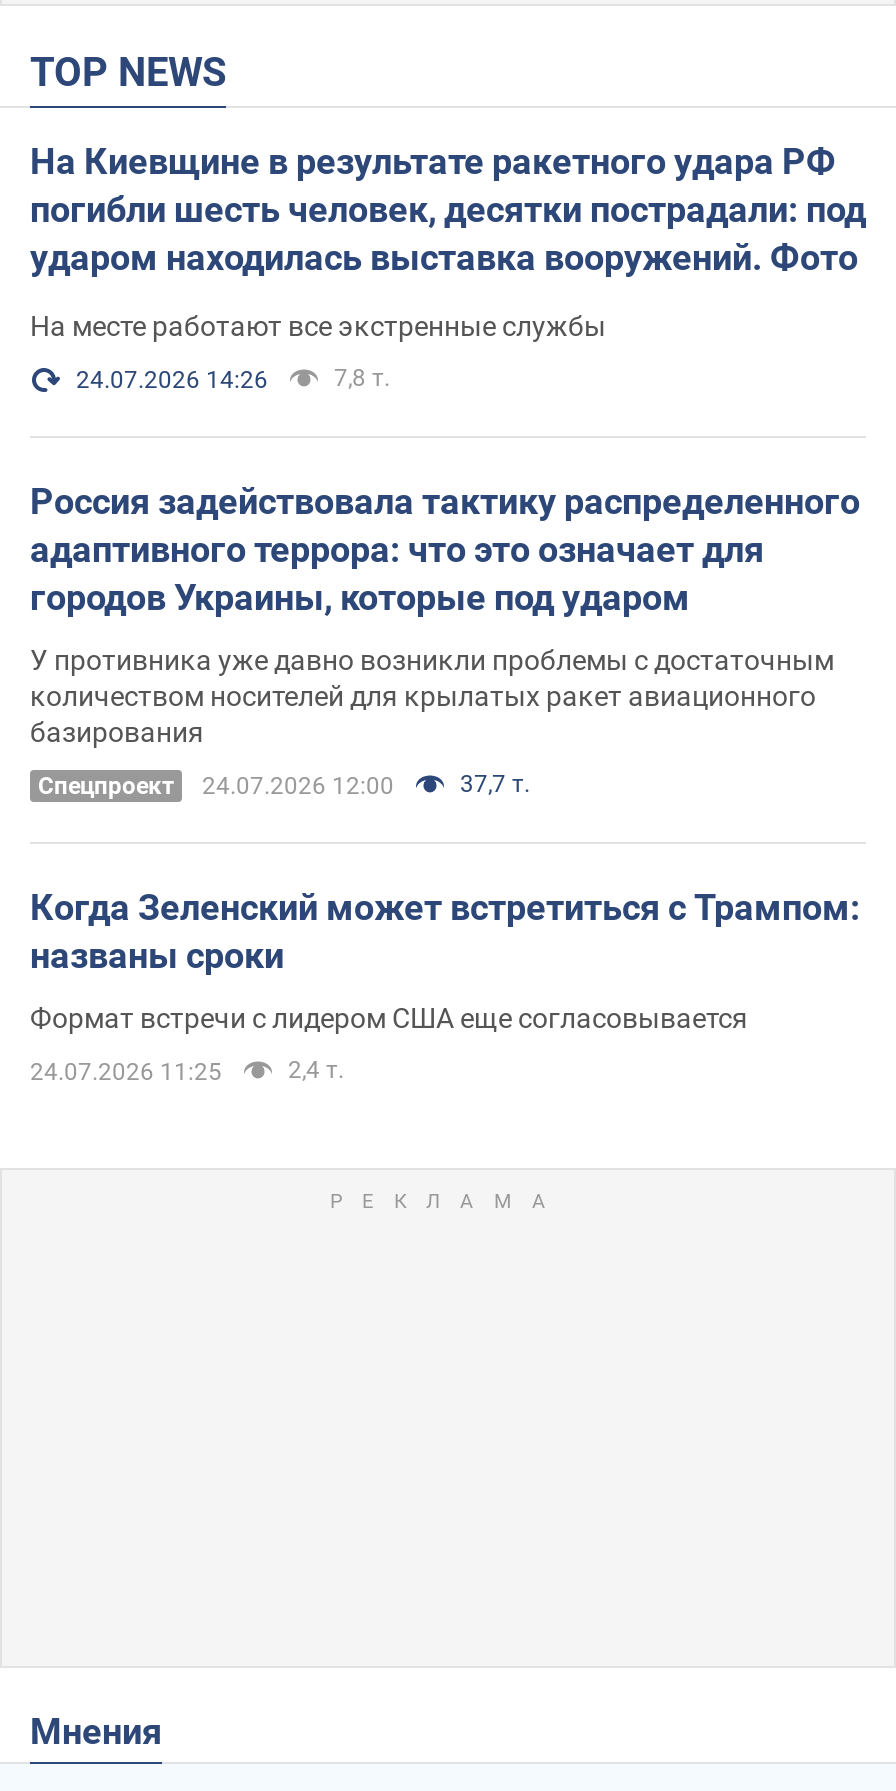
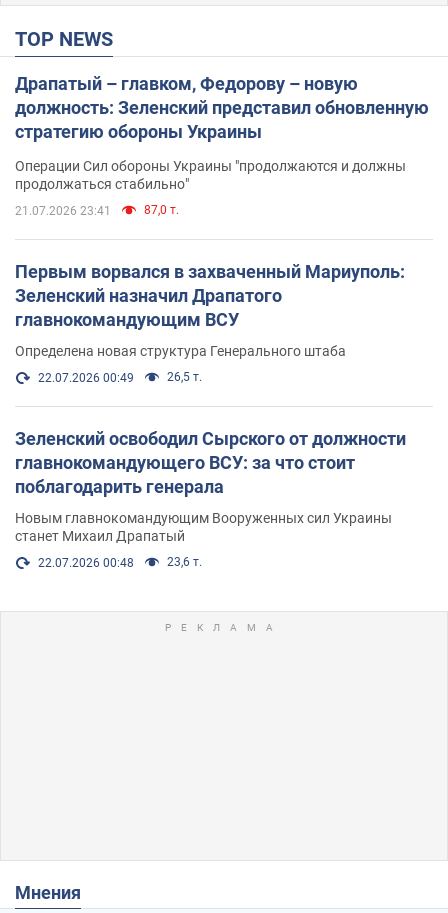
- На Киевщине в результате ракетного удара РФ
- погибли шесть человек, десятки пострадали: под
- ударом находилась выставка вооружений. Фото
+ Драпатый – главком, Федорову – новую
+ должность: Зеленский представил обновленную
+ стратегию обороны Украины

- На месте работают все экстренные службы
+ Операции Сил обороны Украины "продолжаются и должны
+ продолжаться стабильно"

- 24.07.2026 14:26
- 7,8 т.
+ 21.07.2026 23:41
+ 87,0 т.

- Россия задействовала тактику распределенного
- адаптивного террора: что это означает для
- городов Украины, которые под ударом
+ Первым ворвался в захваченный Мариуполь:
+ Зеленский назначил Драпатого
+ главнокомандующим ВСУ

- У противника уже давно возникли проблемы с достаточным
- количеством носителей для крылатых ракет авиационного
- базирования
+ Определена новая структура Генерального штаба

- Спецпроект
- 24.07.2026 12:00
- 37,7 т.
+ 22.07.2026 00:49
+ 26,5 т.

- Когда Зеленский может встретиться с Трампом:
- названы сроки
+ Зеленский освободил Сырского от должности
+ главнокомандующего ВСУ: за что стоит
+ поблагодарить генерала

- Формат встречи с лидером США еще согласовывается
+ Новым главнокомандующим Вооруженных сил Украины
+ станет Михаил Драпатый

- 24.07.2026 11:25
- 2,4 т.
+ 22.07.2026 00:48
+ 23,6 т.
